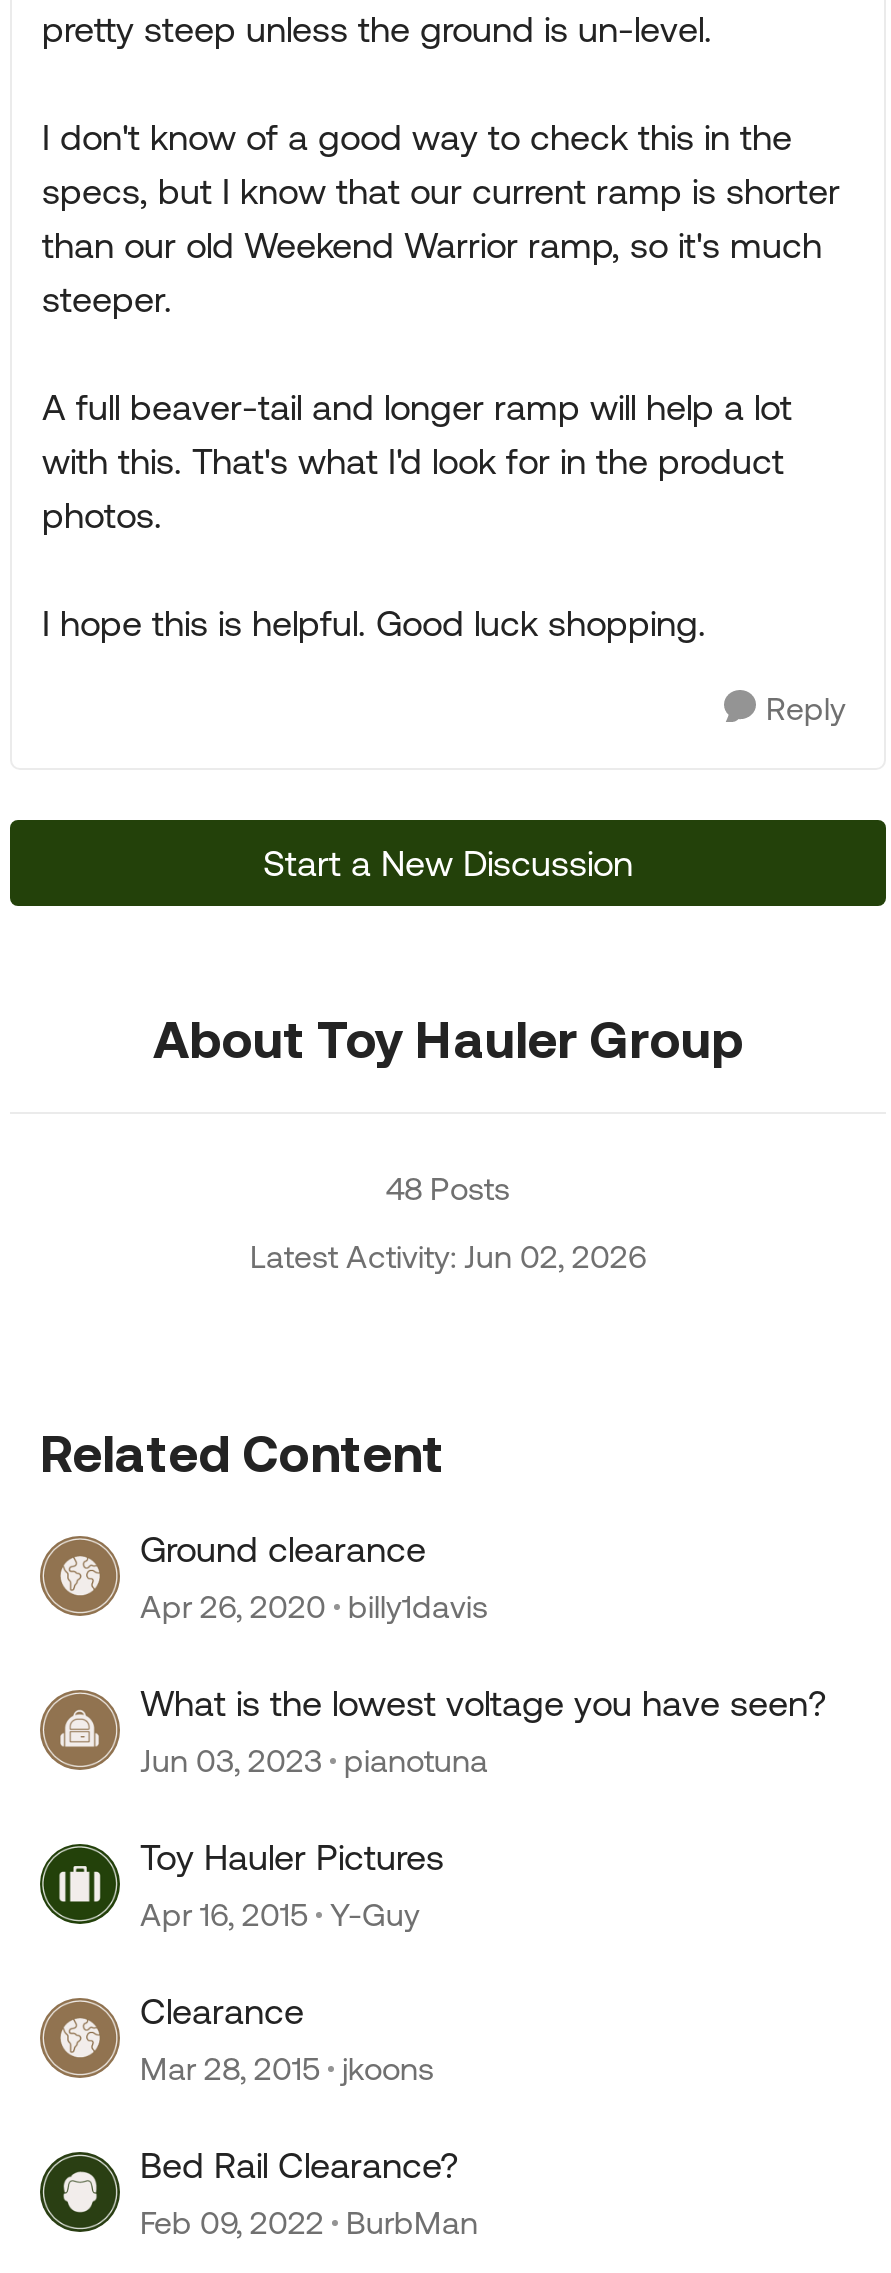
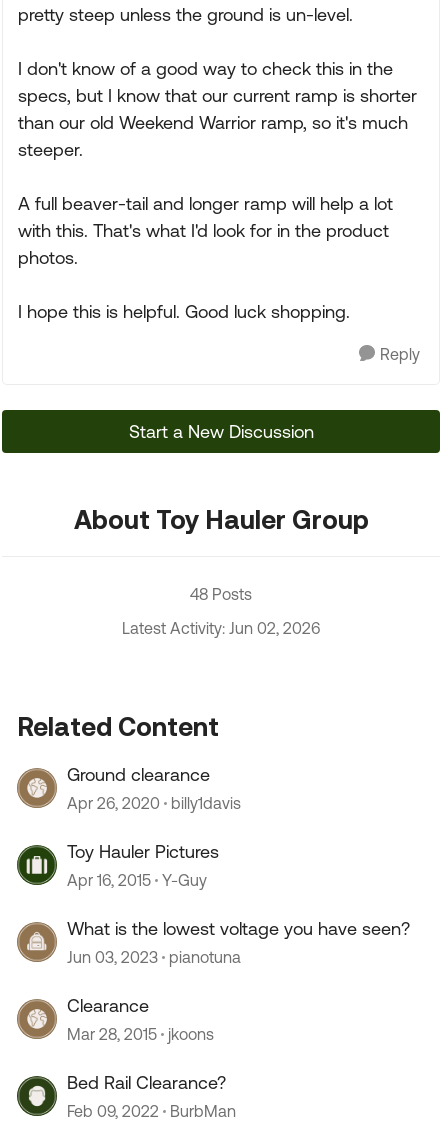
moved up: [image]

moved down: What is the lowest voltage you have seen? | Jun 03, 2023 | pianotuna

moved up: Toy Hauler Pictures | Apr 16, 2015 | Y-Guy
